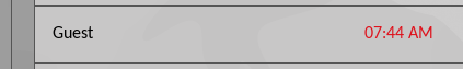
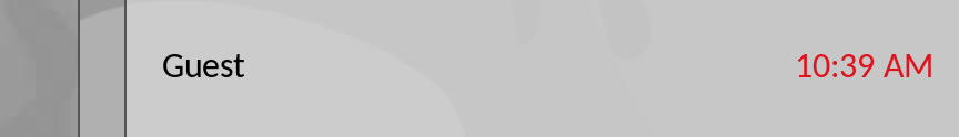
- 07:44 AM
+ 10:39 AM
